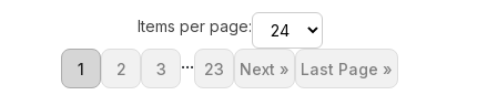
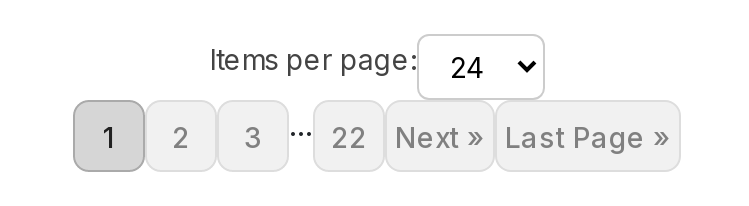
- 1 2 3 ... 23 Next » Last Page »
+ 1 2 3 ... 22 Next » Last Page »
